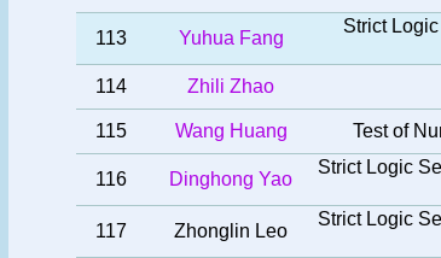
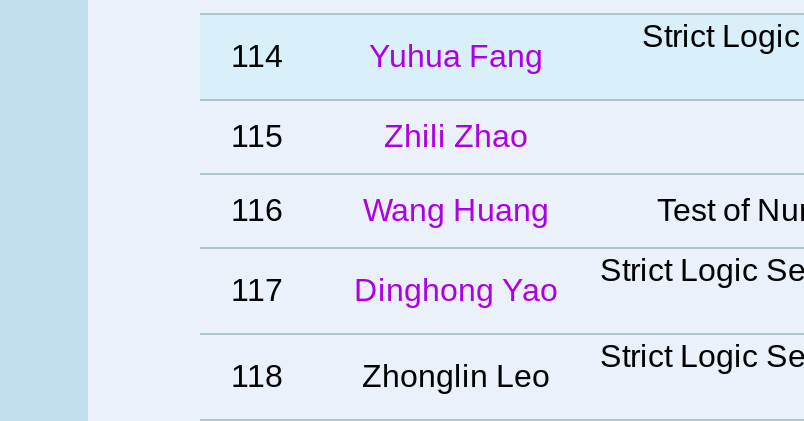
- 113
+ 114

- 114
+ 115

- 115
+ 116

- 116
+ 117

- 117
+ 118
